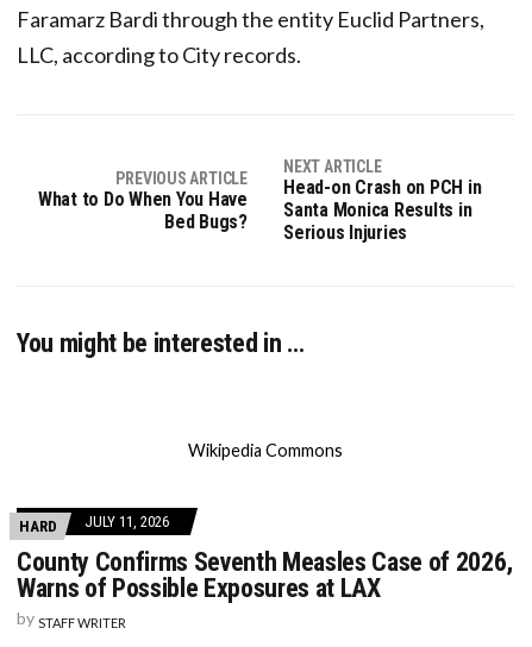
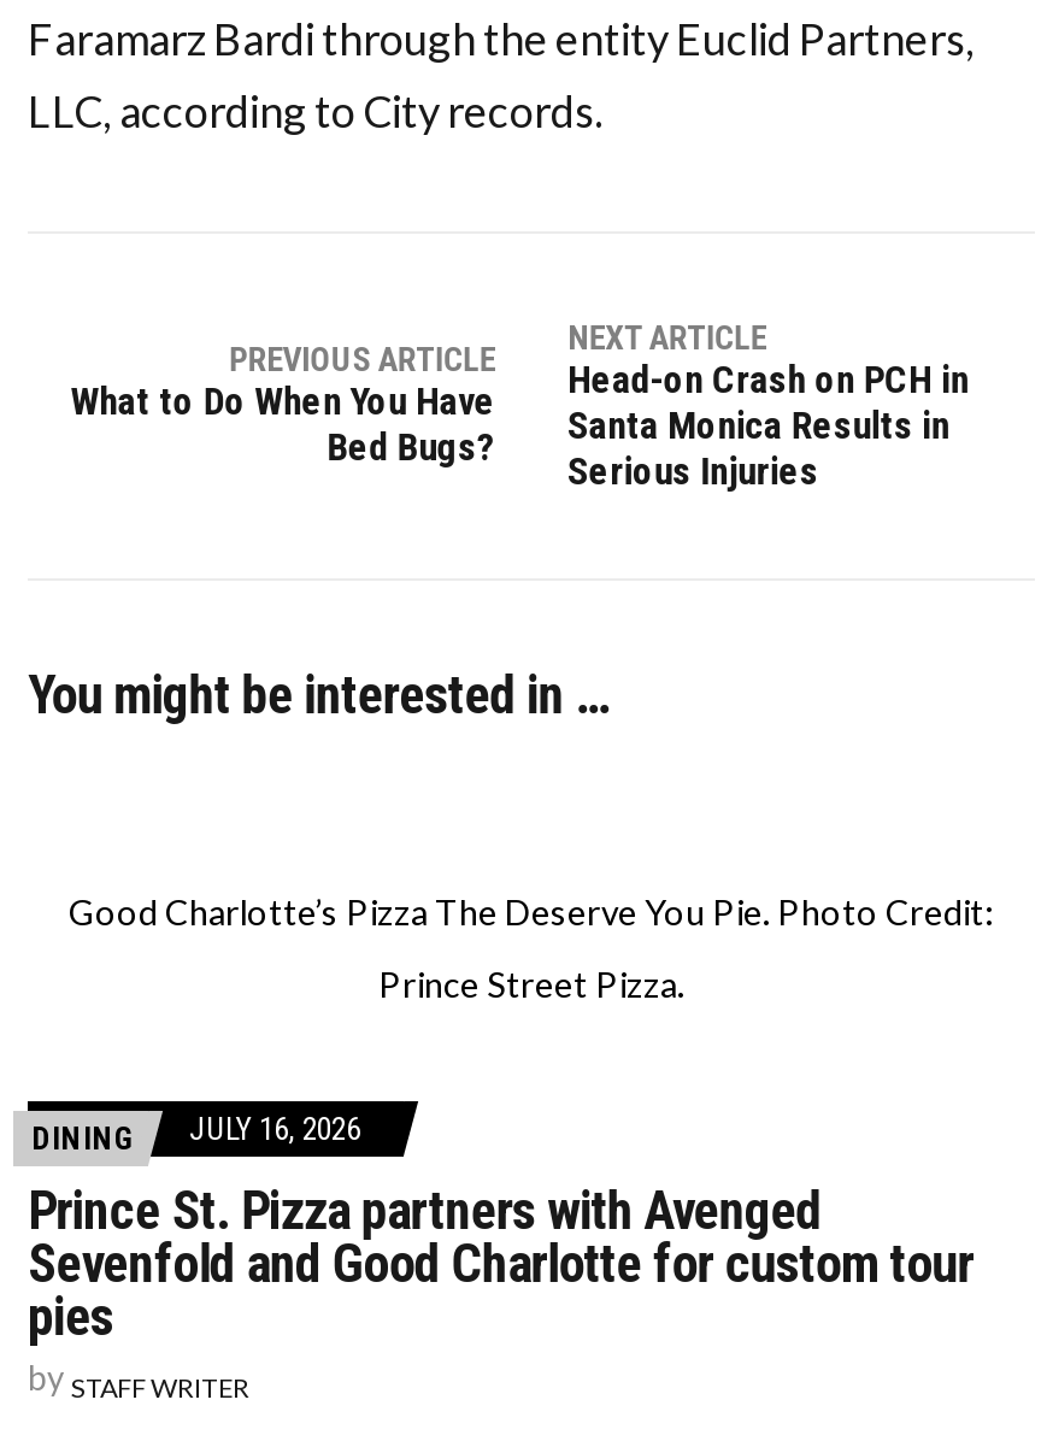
- Wikipedia Commons
+ Good Charlotte’s Pizza The Deserve You Pie. Photo Credit:
+ Prince Street Pizza.

- HARD
- JULY 11, 2026
- County Confirms Seventh Measles Case of 2026,
- Warns of Possible Exposures at LAX
+ DINING
+ JULY 16, 2026
+ Prince St. Pizza partners with Avenged
+ Sevenfold and Good Charlotte for custom tour
+ pies
